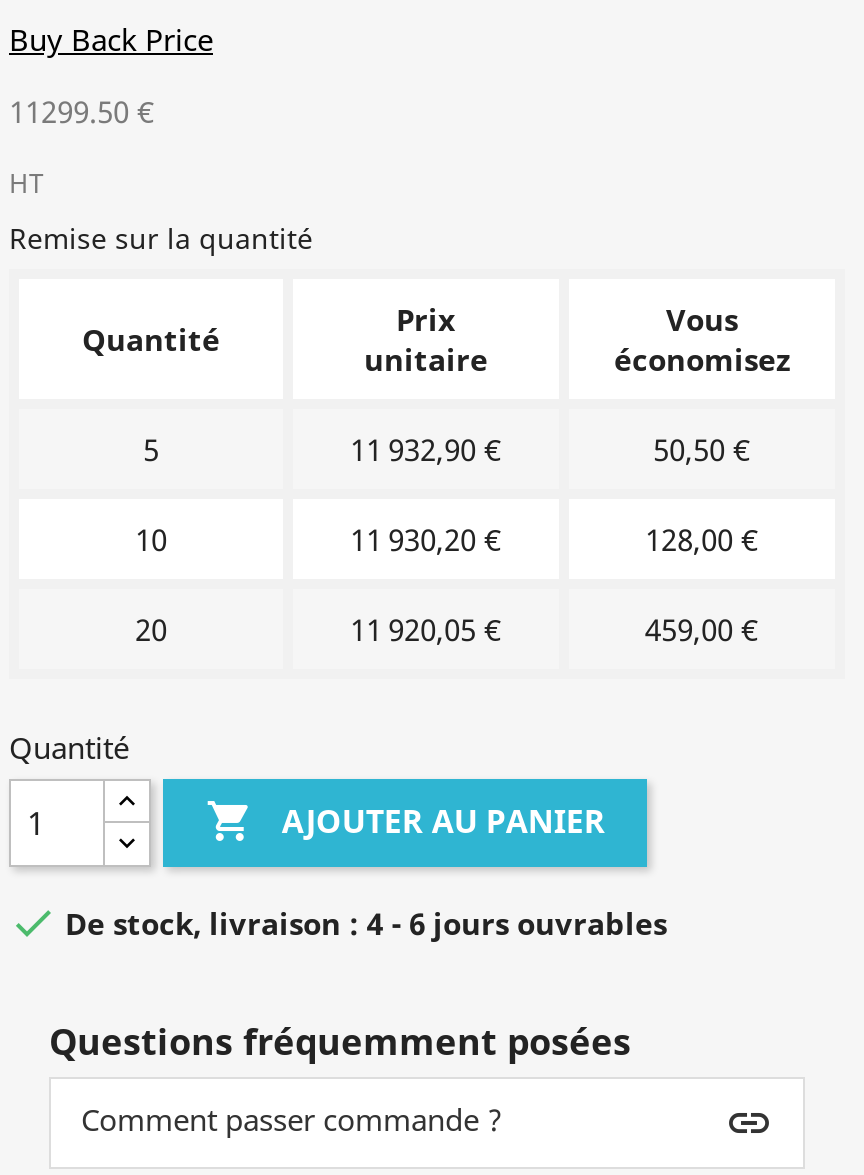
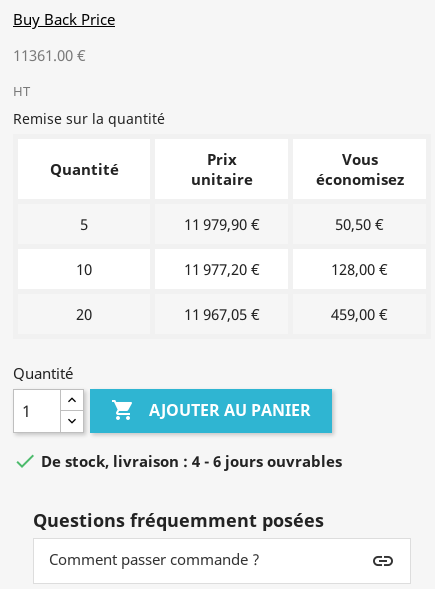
- 11299.50 €
+ 11361.00 €

- 11 932,90 €
+ 11 979,90 €

- 11 930,20 €
+ 11 977,20 €

- 11 920,05 €
+ 11 967,05 €
